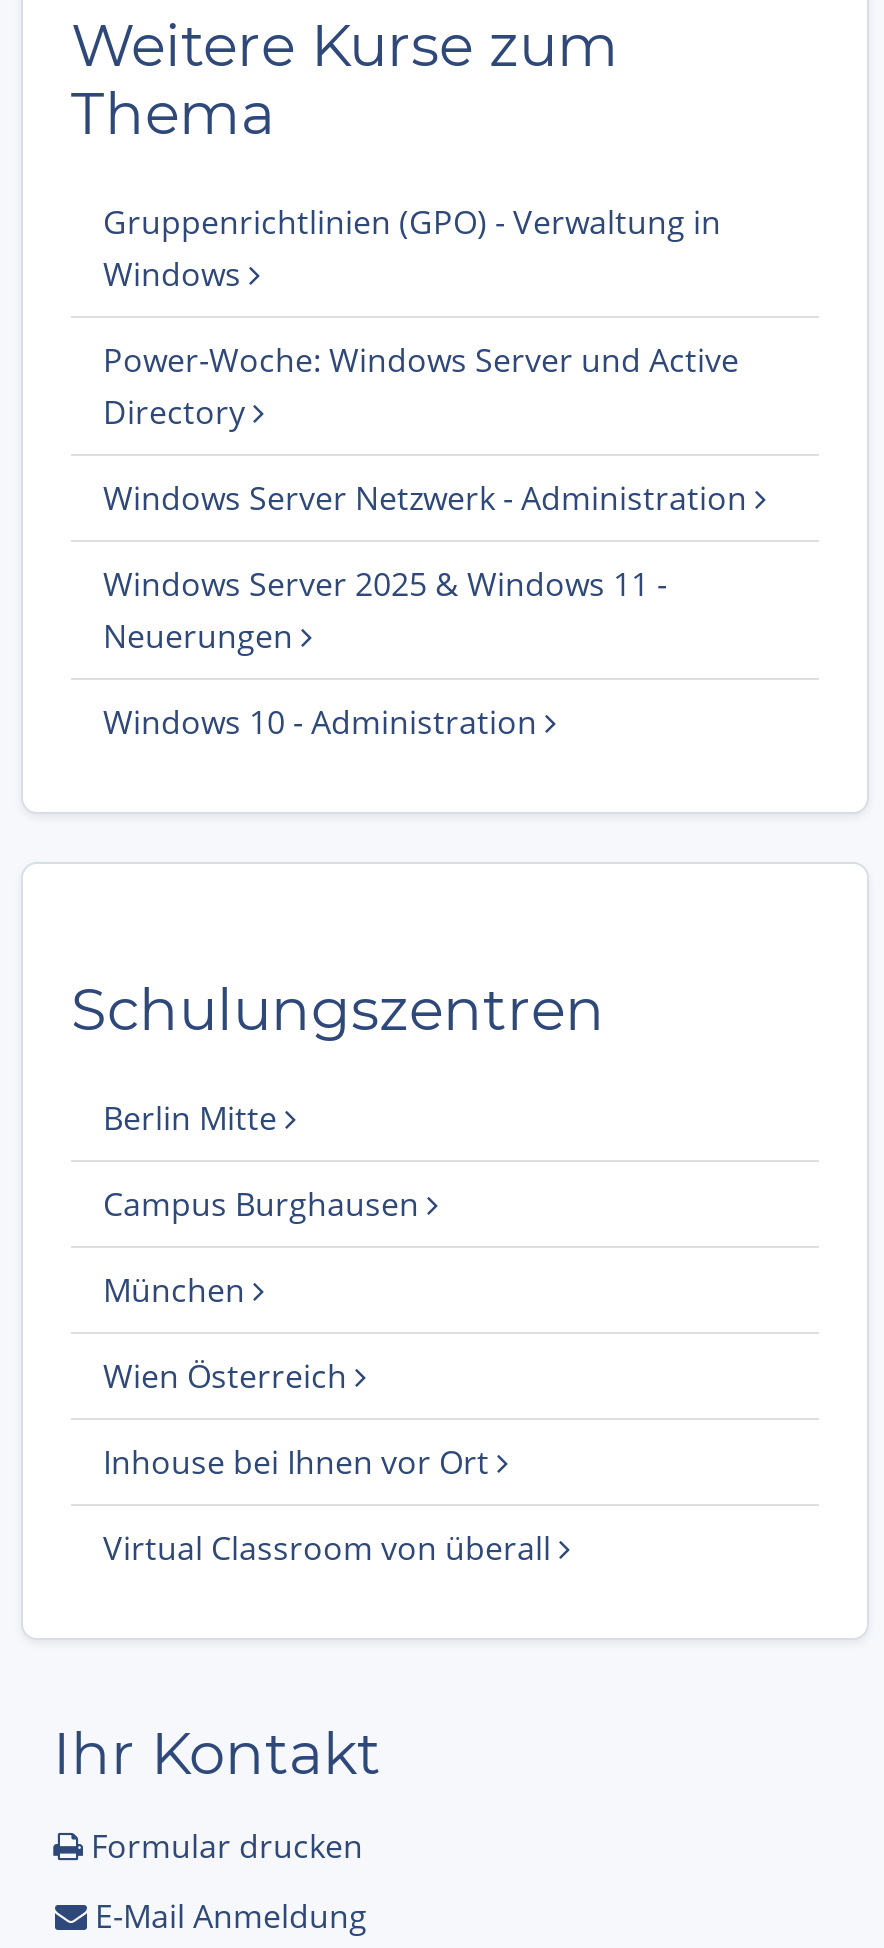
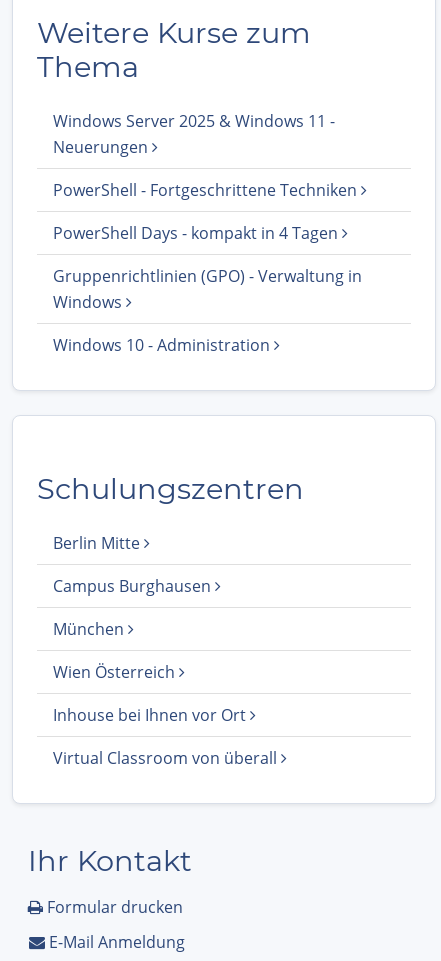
moved down: Gruppenrichtlinien (GPO) - Verwaltung in | Windows

- Power-Woche: Windows Server und Active
- Directory
- Windows Server Netzwerk - Administration

moved up: Windows Server 2025 & Windows 11 - | Neuerungen

+ PowerShell - Fortgeschrittene Techniken
+ PowerShell Days - kompakt in 4 Tagen
